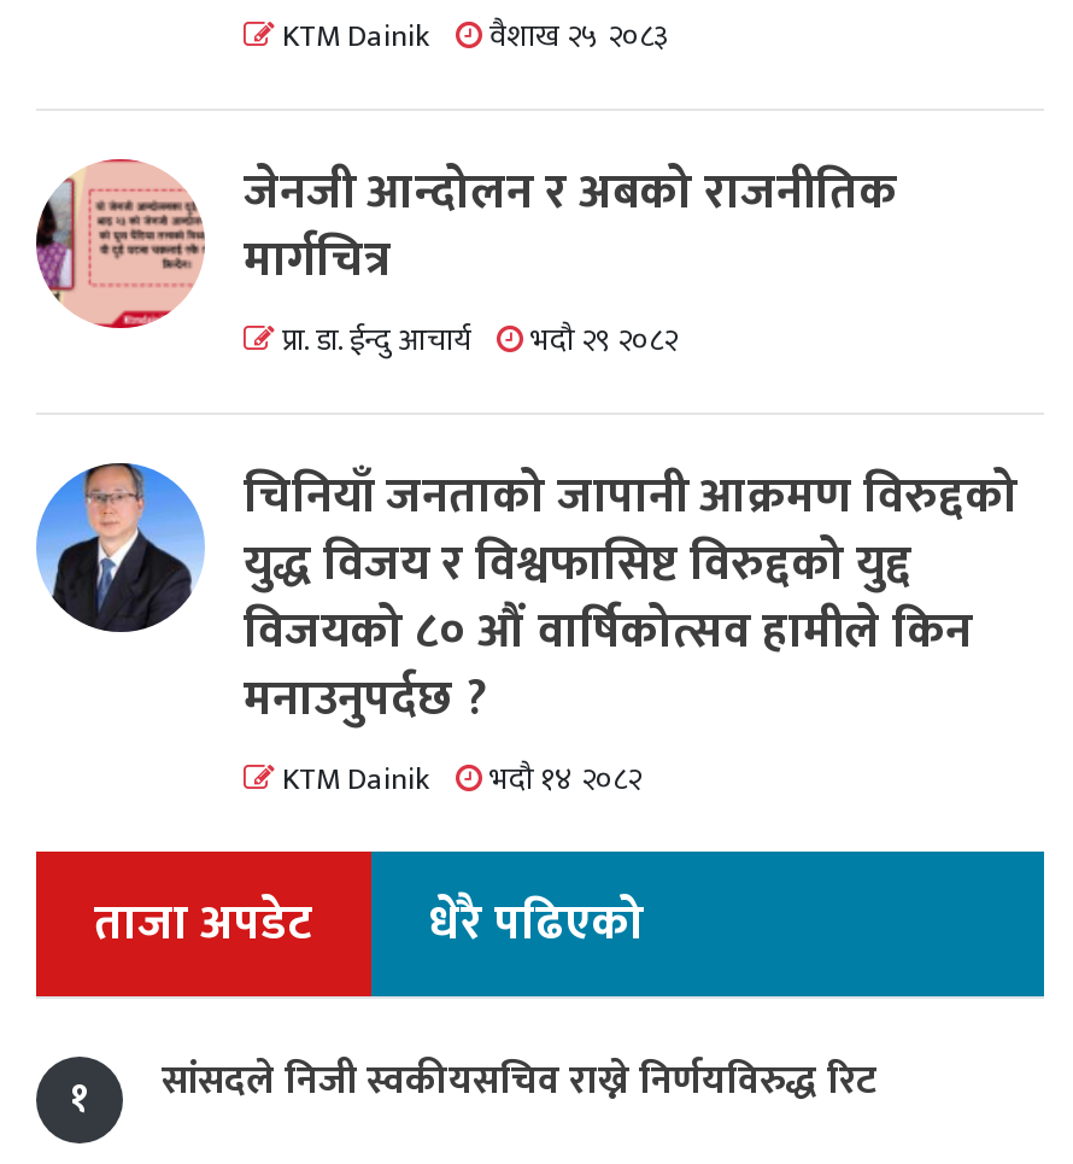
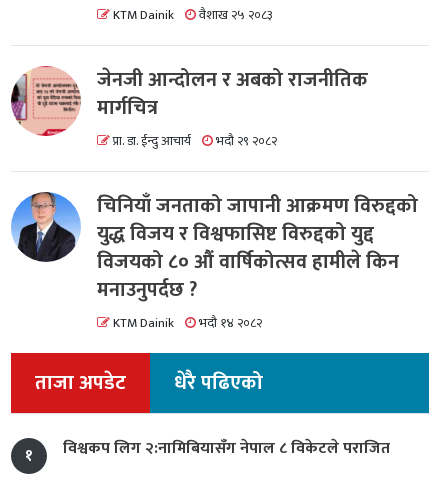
- सांसदले निजी स्वकीयसचिव राख्ने निर्णयविरुद्ध रिट
+ विश्वकप लिग २:नामिबियासँग नेपाल ८ विकेटले पराजित
